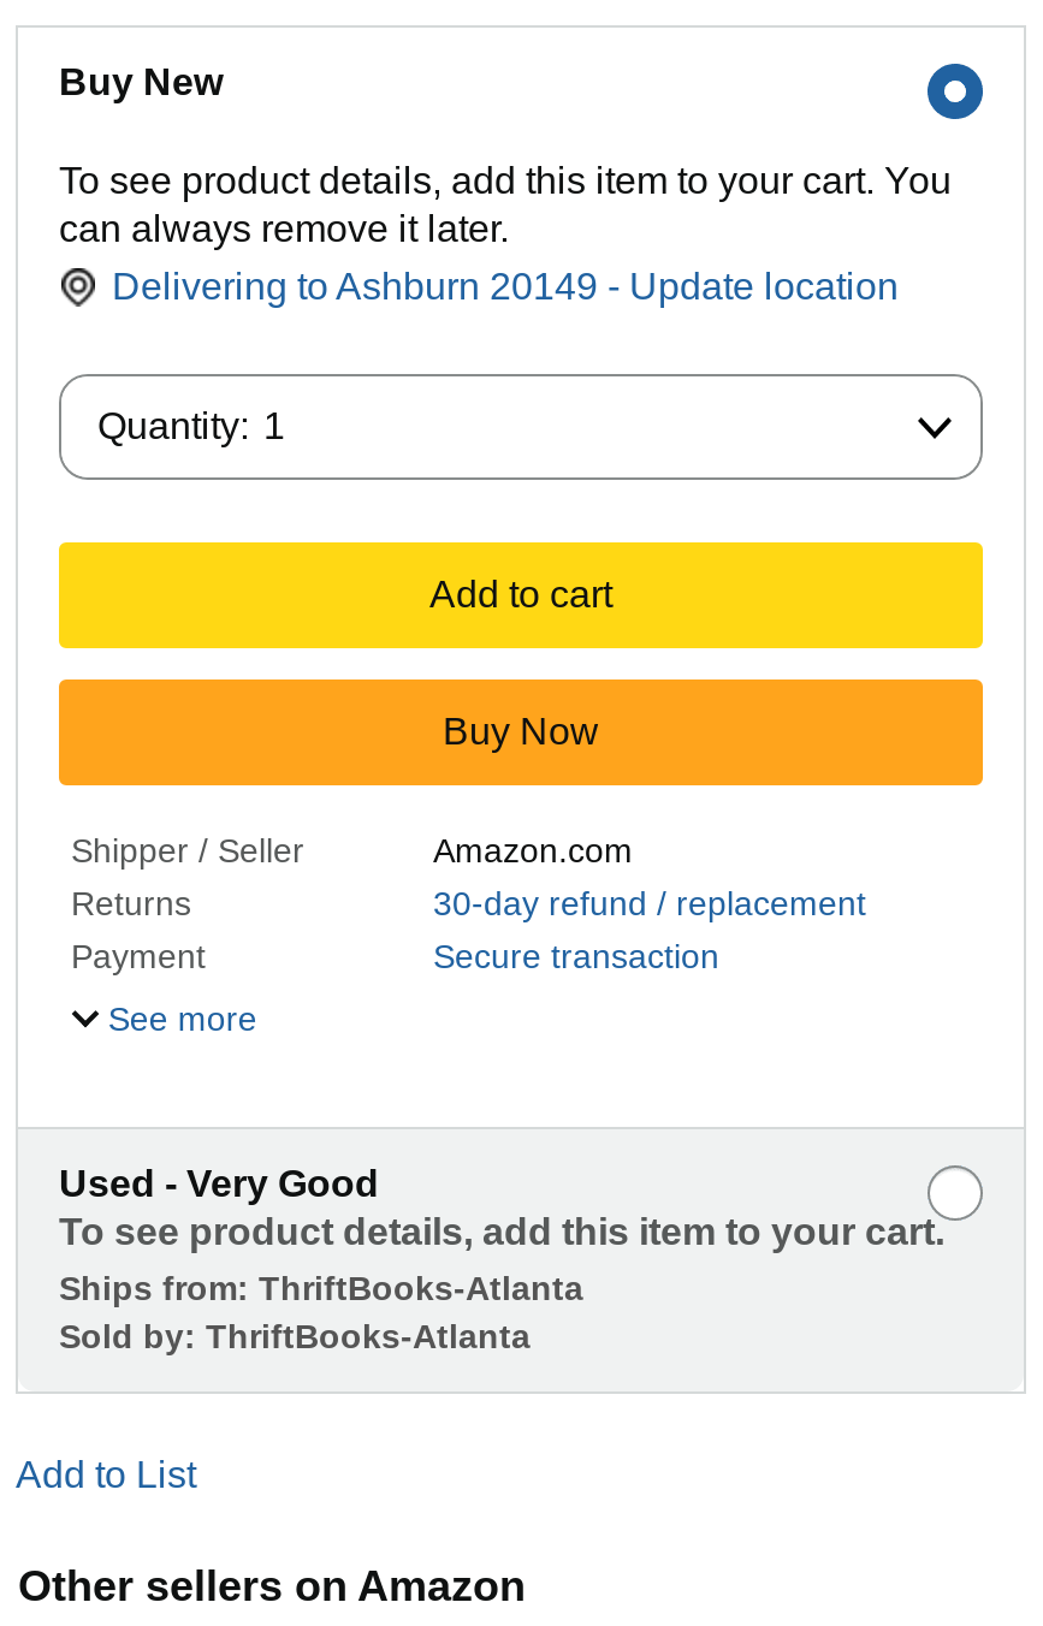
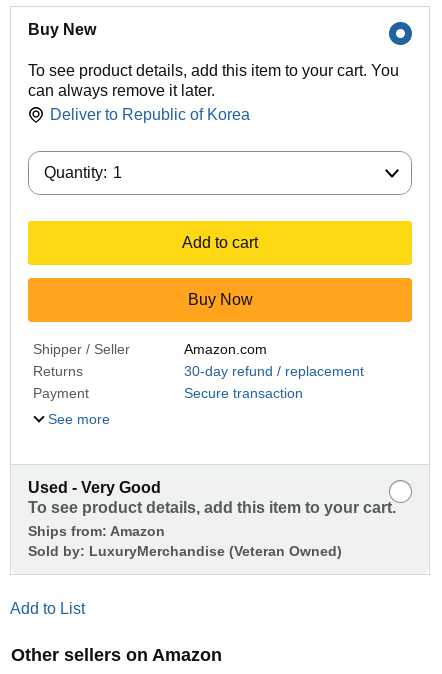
- Delivering to Ashburn 20149 - Update location
+ Deliver to Republic of Korea

- Ships from: ThriftBooks-Atlanta
- Sold by: ThriftBooks-Atlanta
+ Ships from: Amazon
+ Sold by: LuxuryMerchandise (Veteran Owned)
